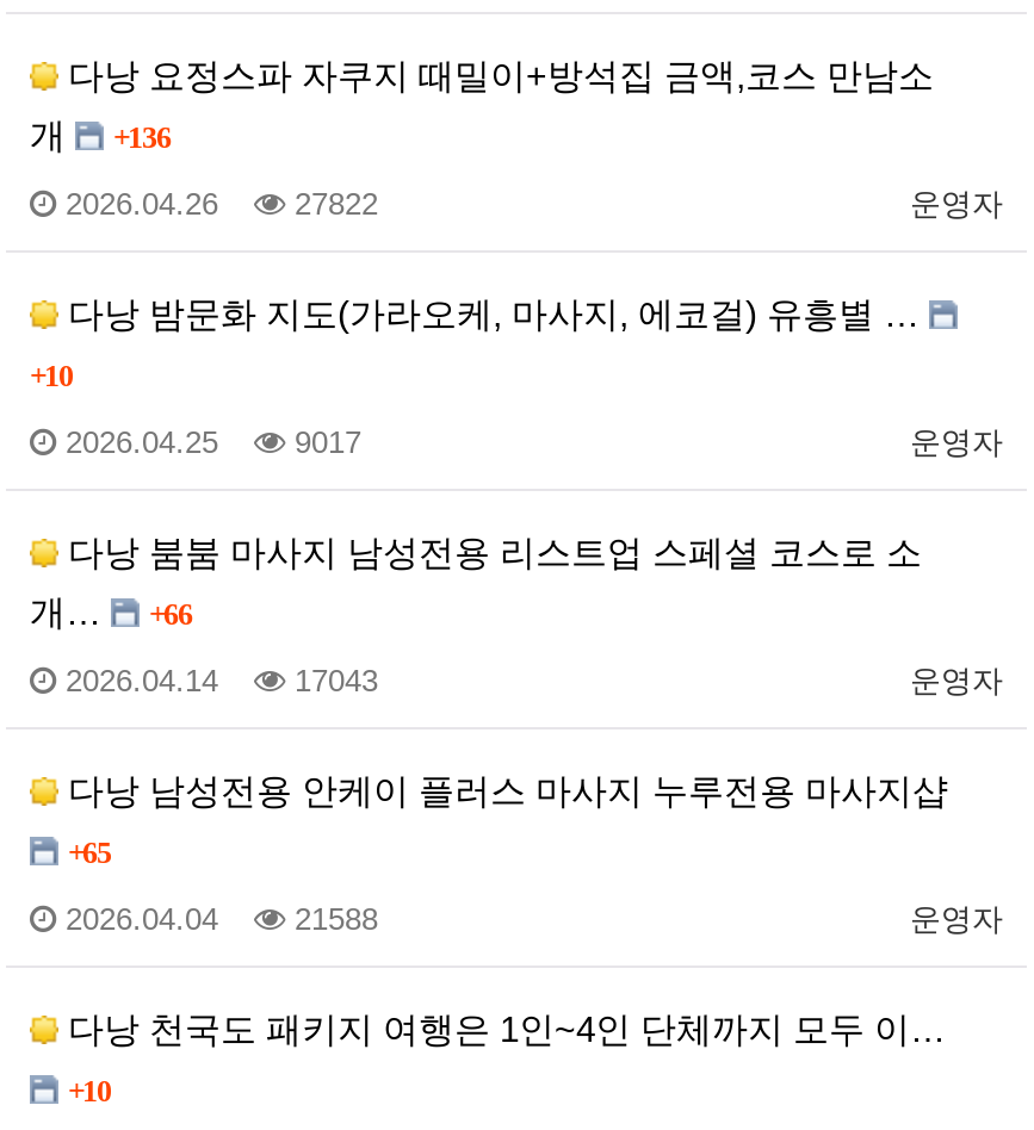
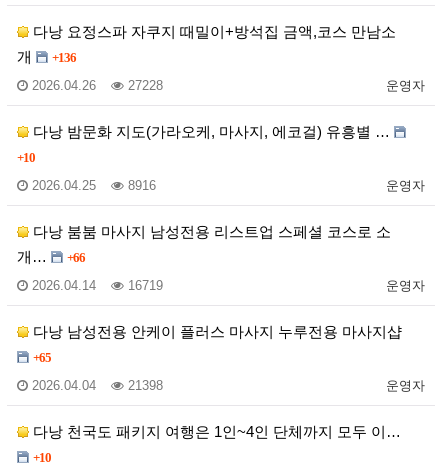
- 27822
+ 27228

- 9017
+ 8916

- 17043
+ 16719

- 21588
+ 21398
